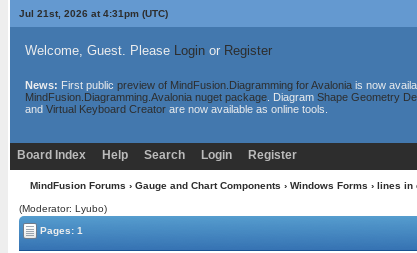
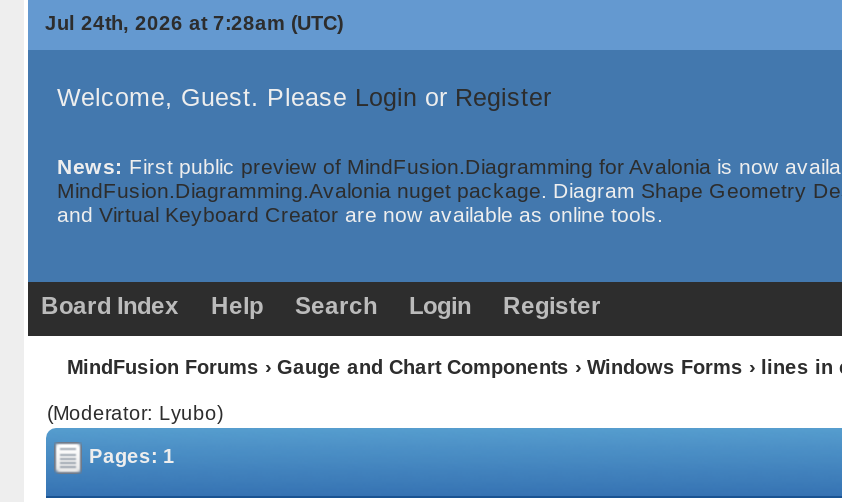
- Jul 21st, 2026 at 4:31pm (UTC)
+ Jul 24th, 2026 at 7:28am (UTC)
